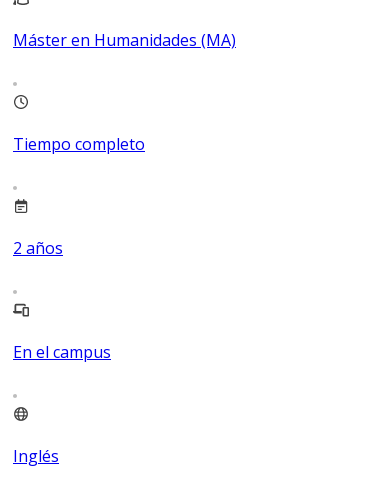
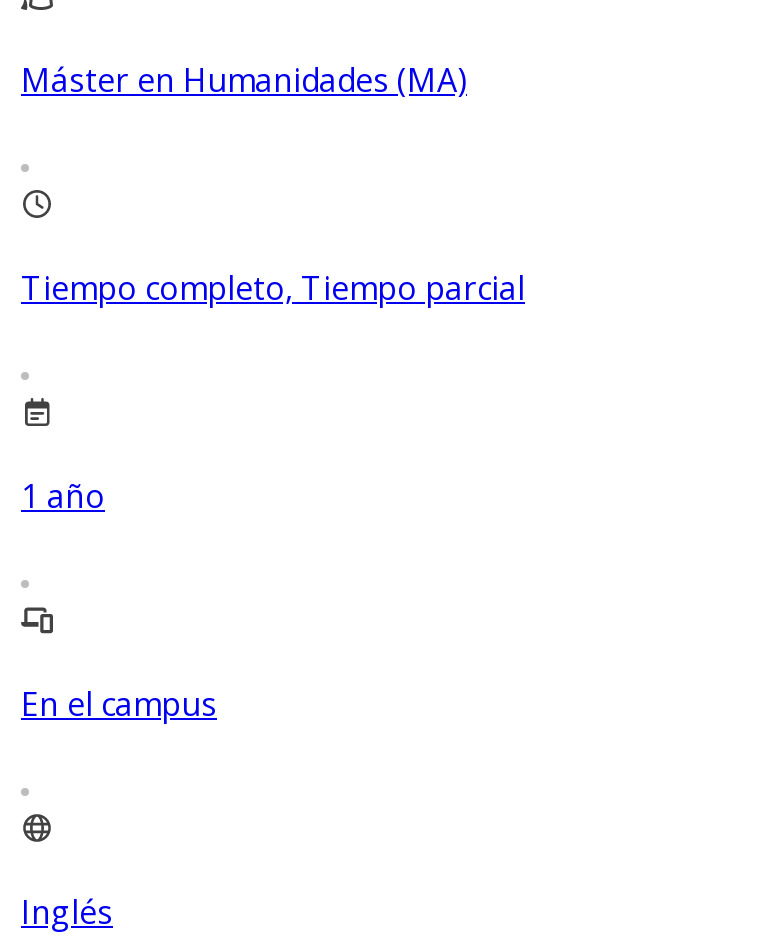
- Tiempo completo
+ Tiempo completo, Tiempo parcial

- 2 años
+ 1 año
